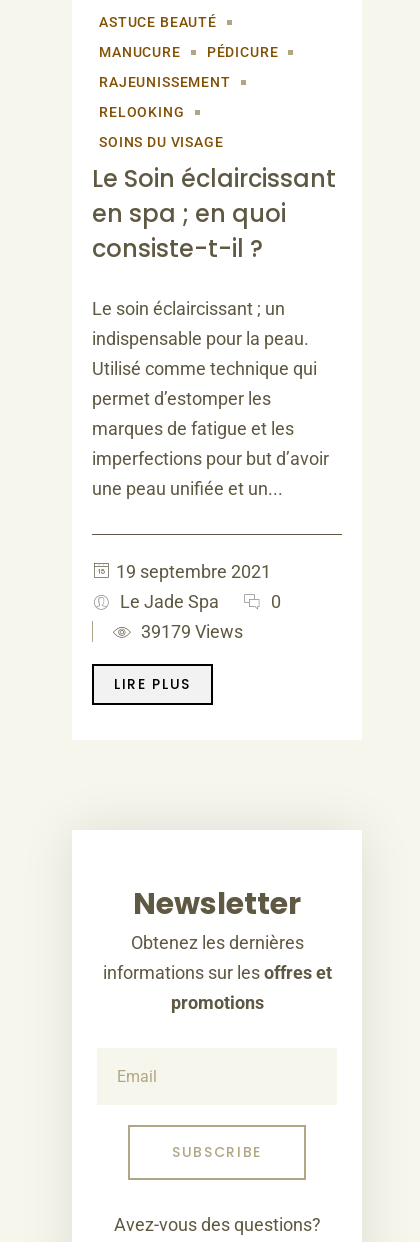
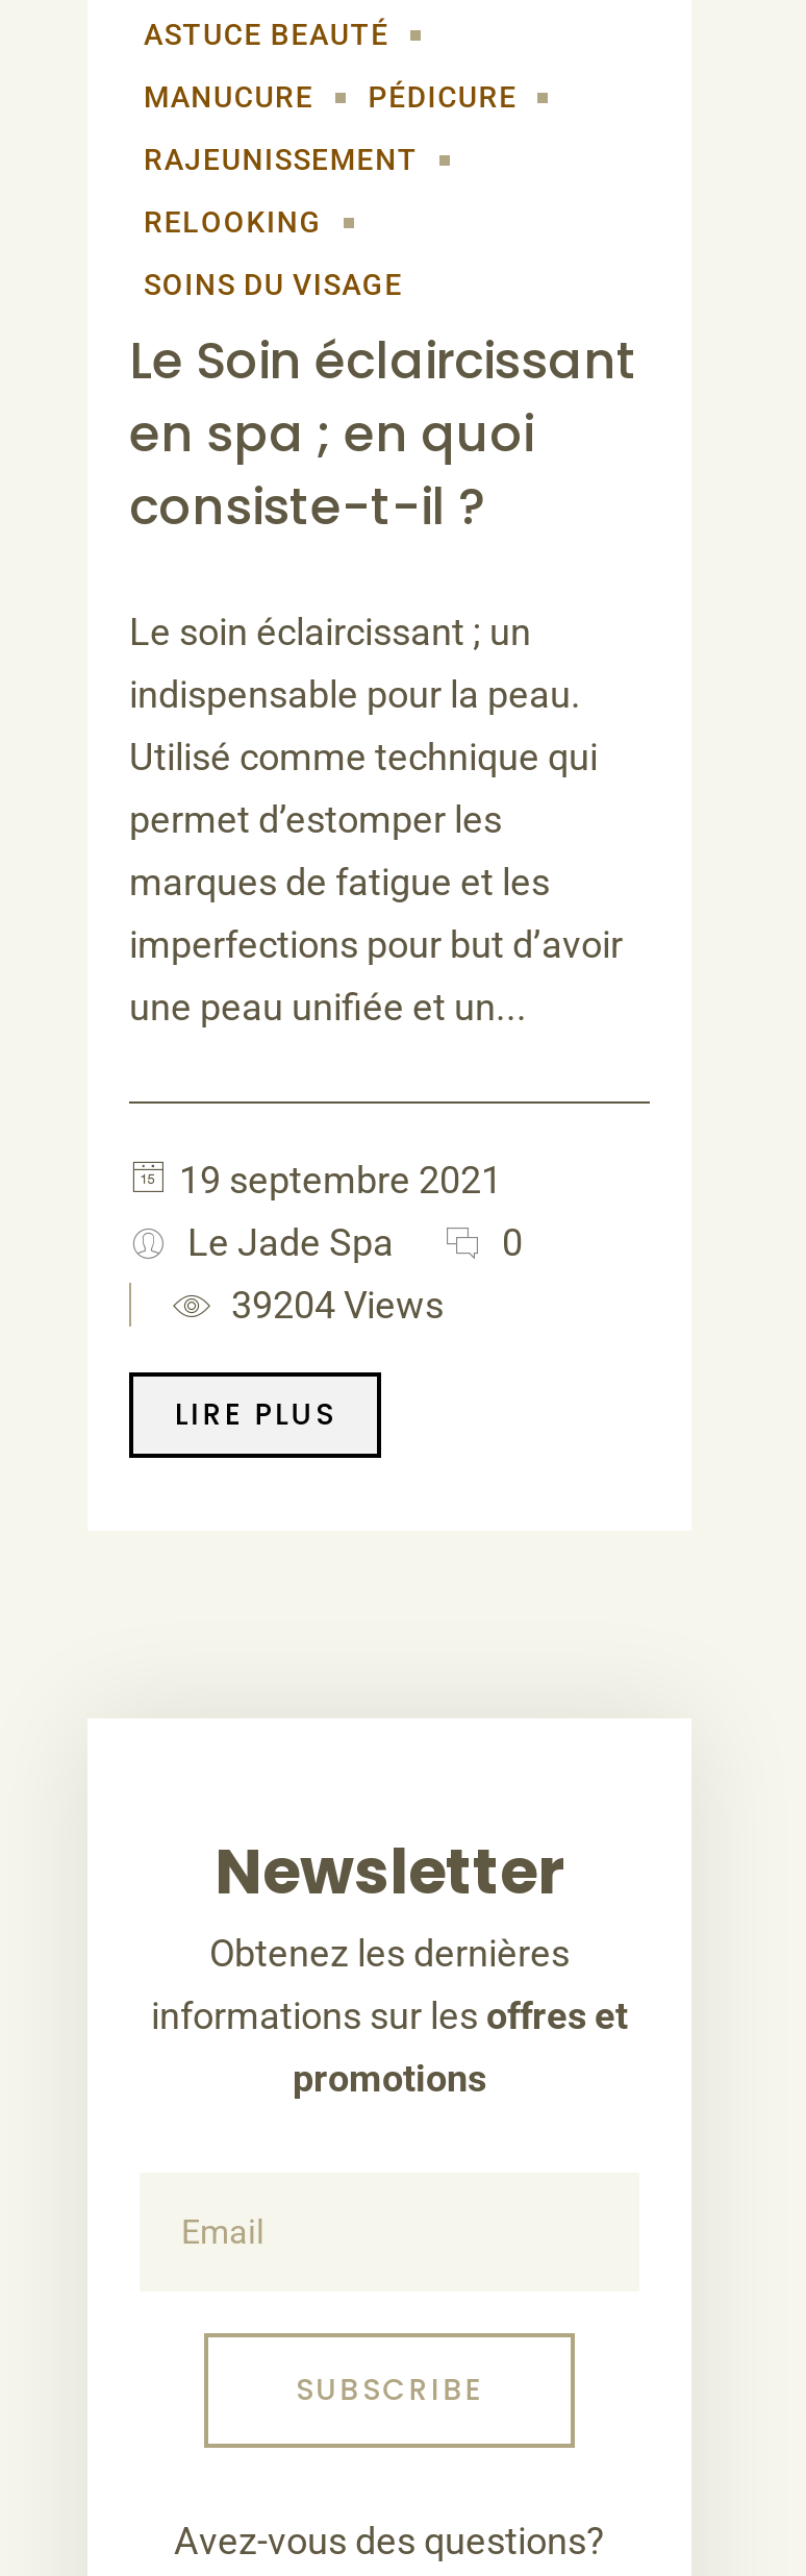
- 39179 Views
+ 39204 Views
